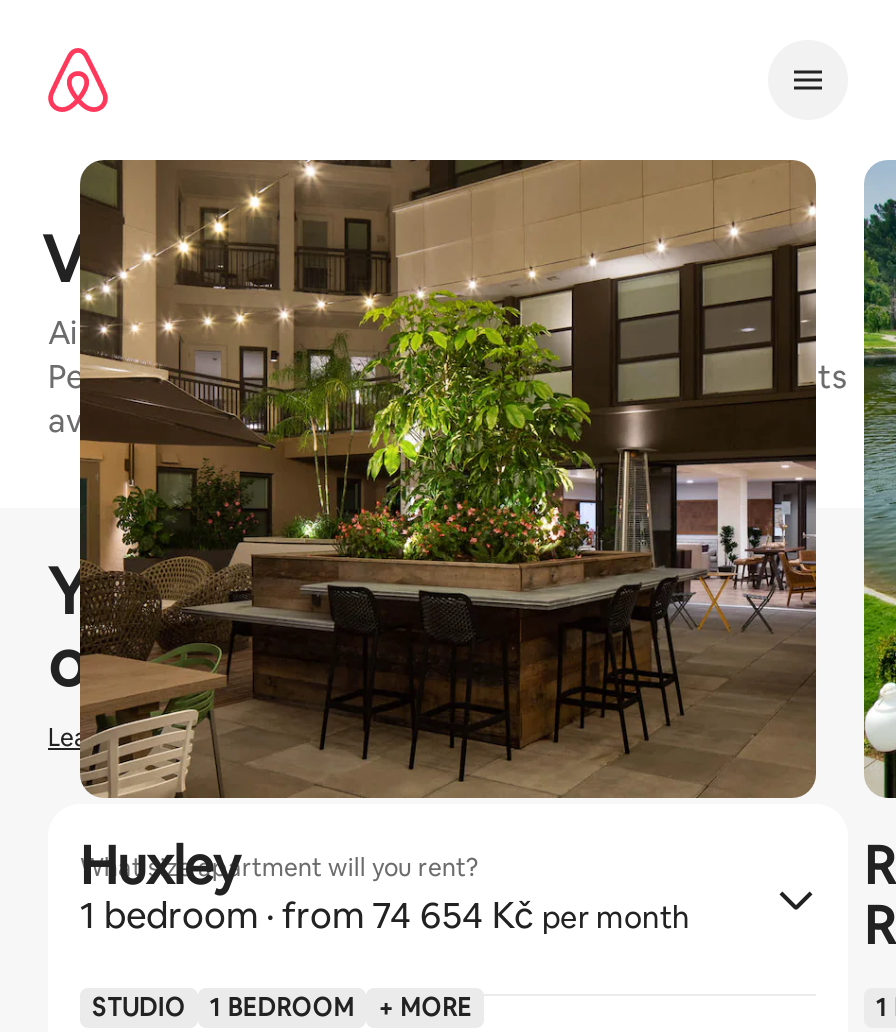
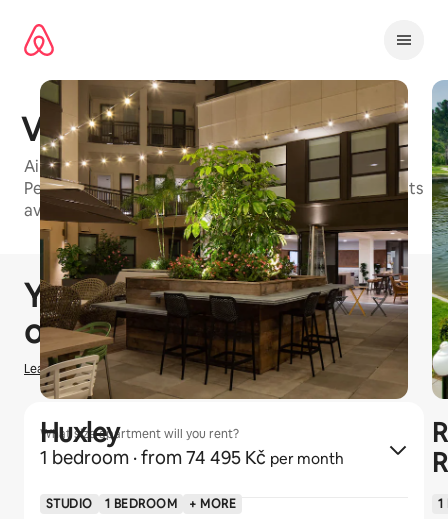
- 1 bedroom · from 74 654 Kč per month
+ 1 bedroom · from 74 495 Kč per month
